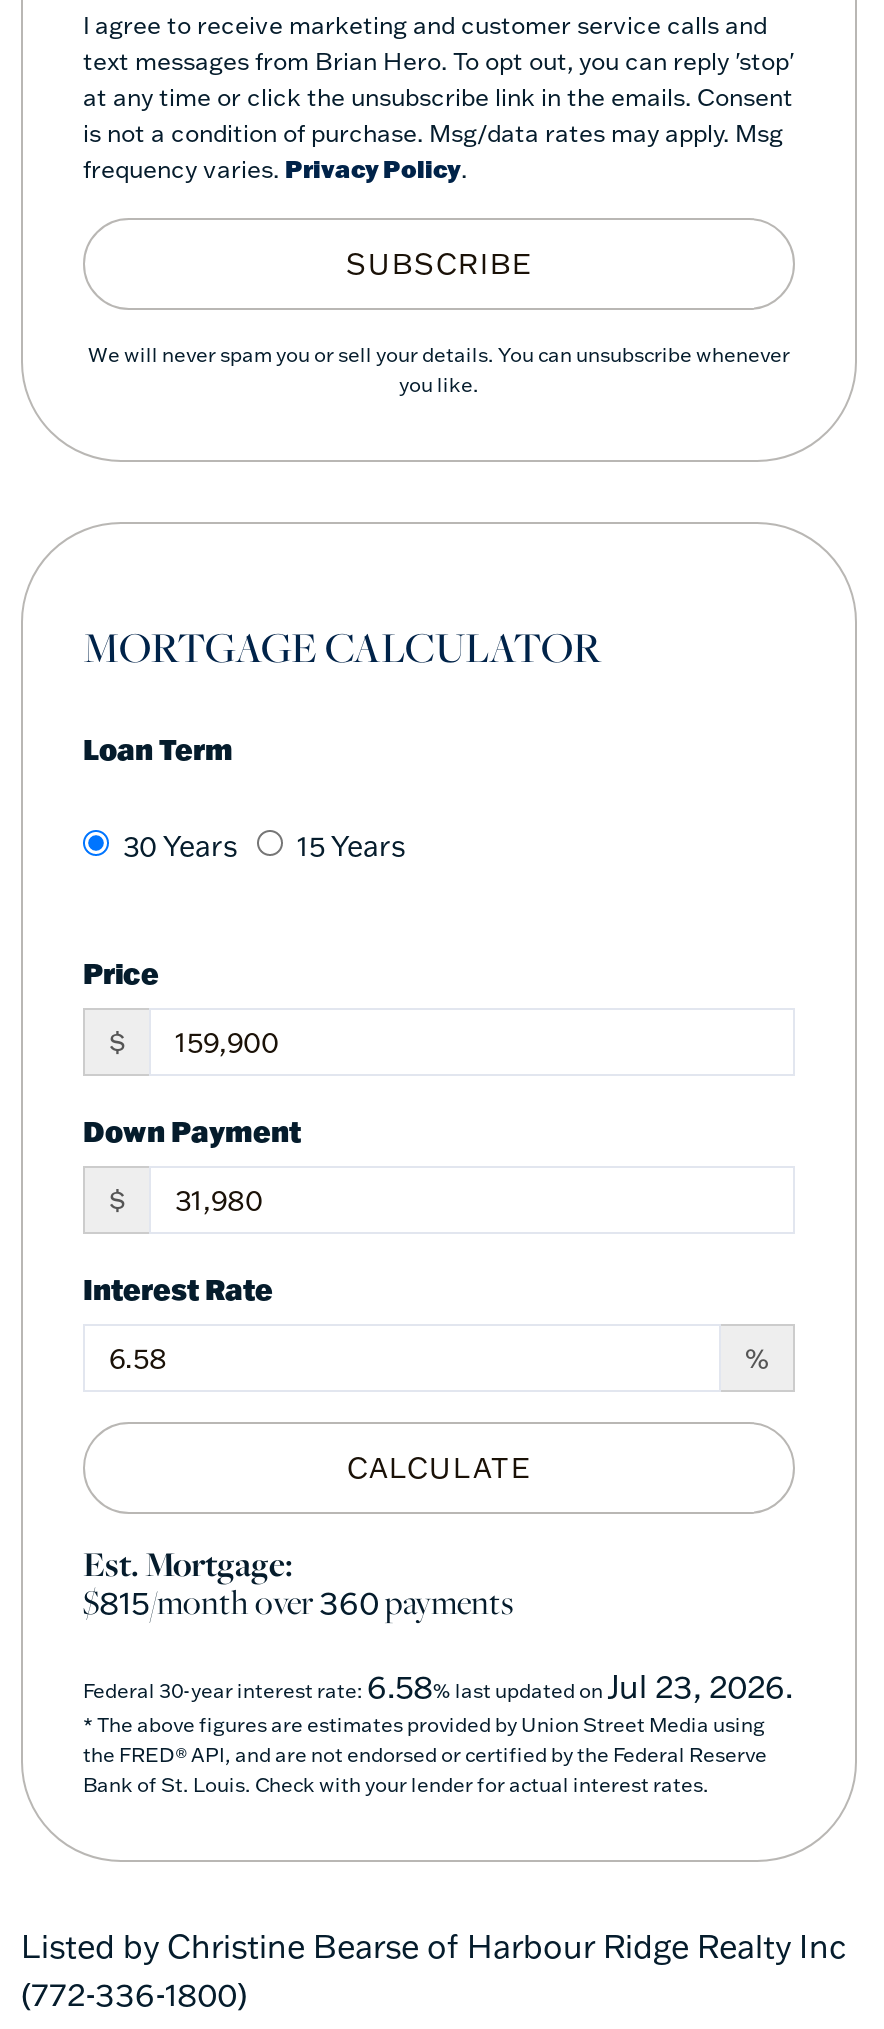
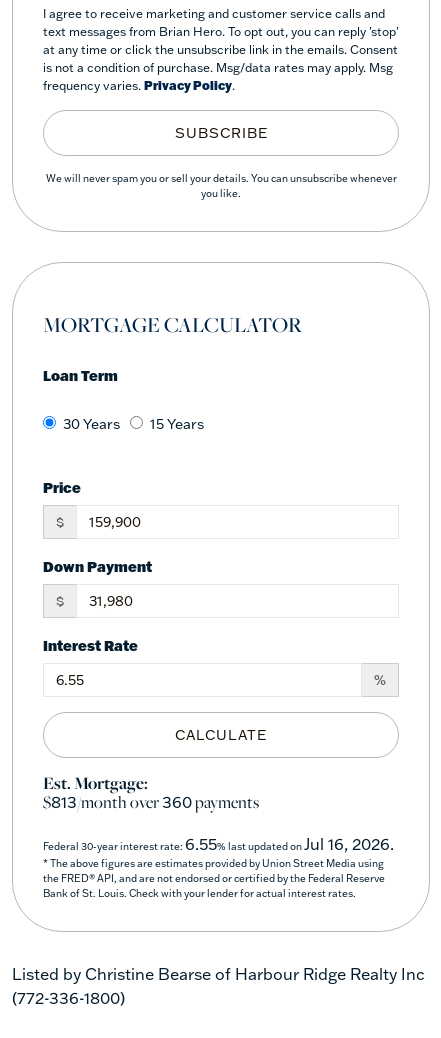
- $815/month over360payments
+ $813/month over360payments

- Federal 30-year interest rate: 6.58% last updated on Jul 23, 2026.
+ Federal 30-year interest rate: 6.55% last updated on Jul 16, 2026.
